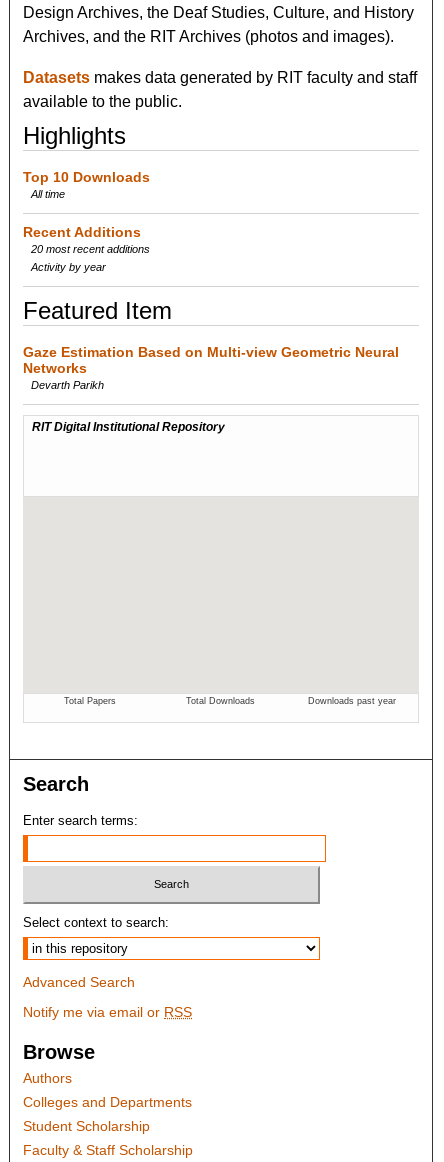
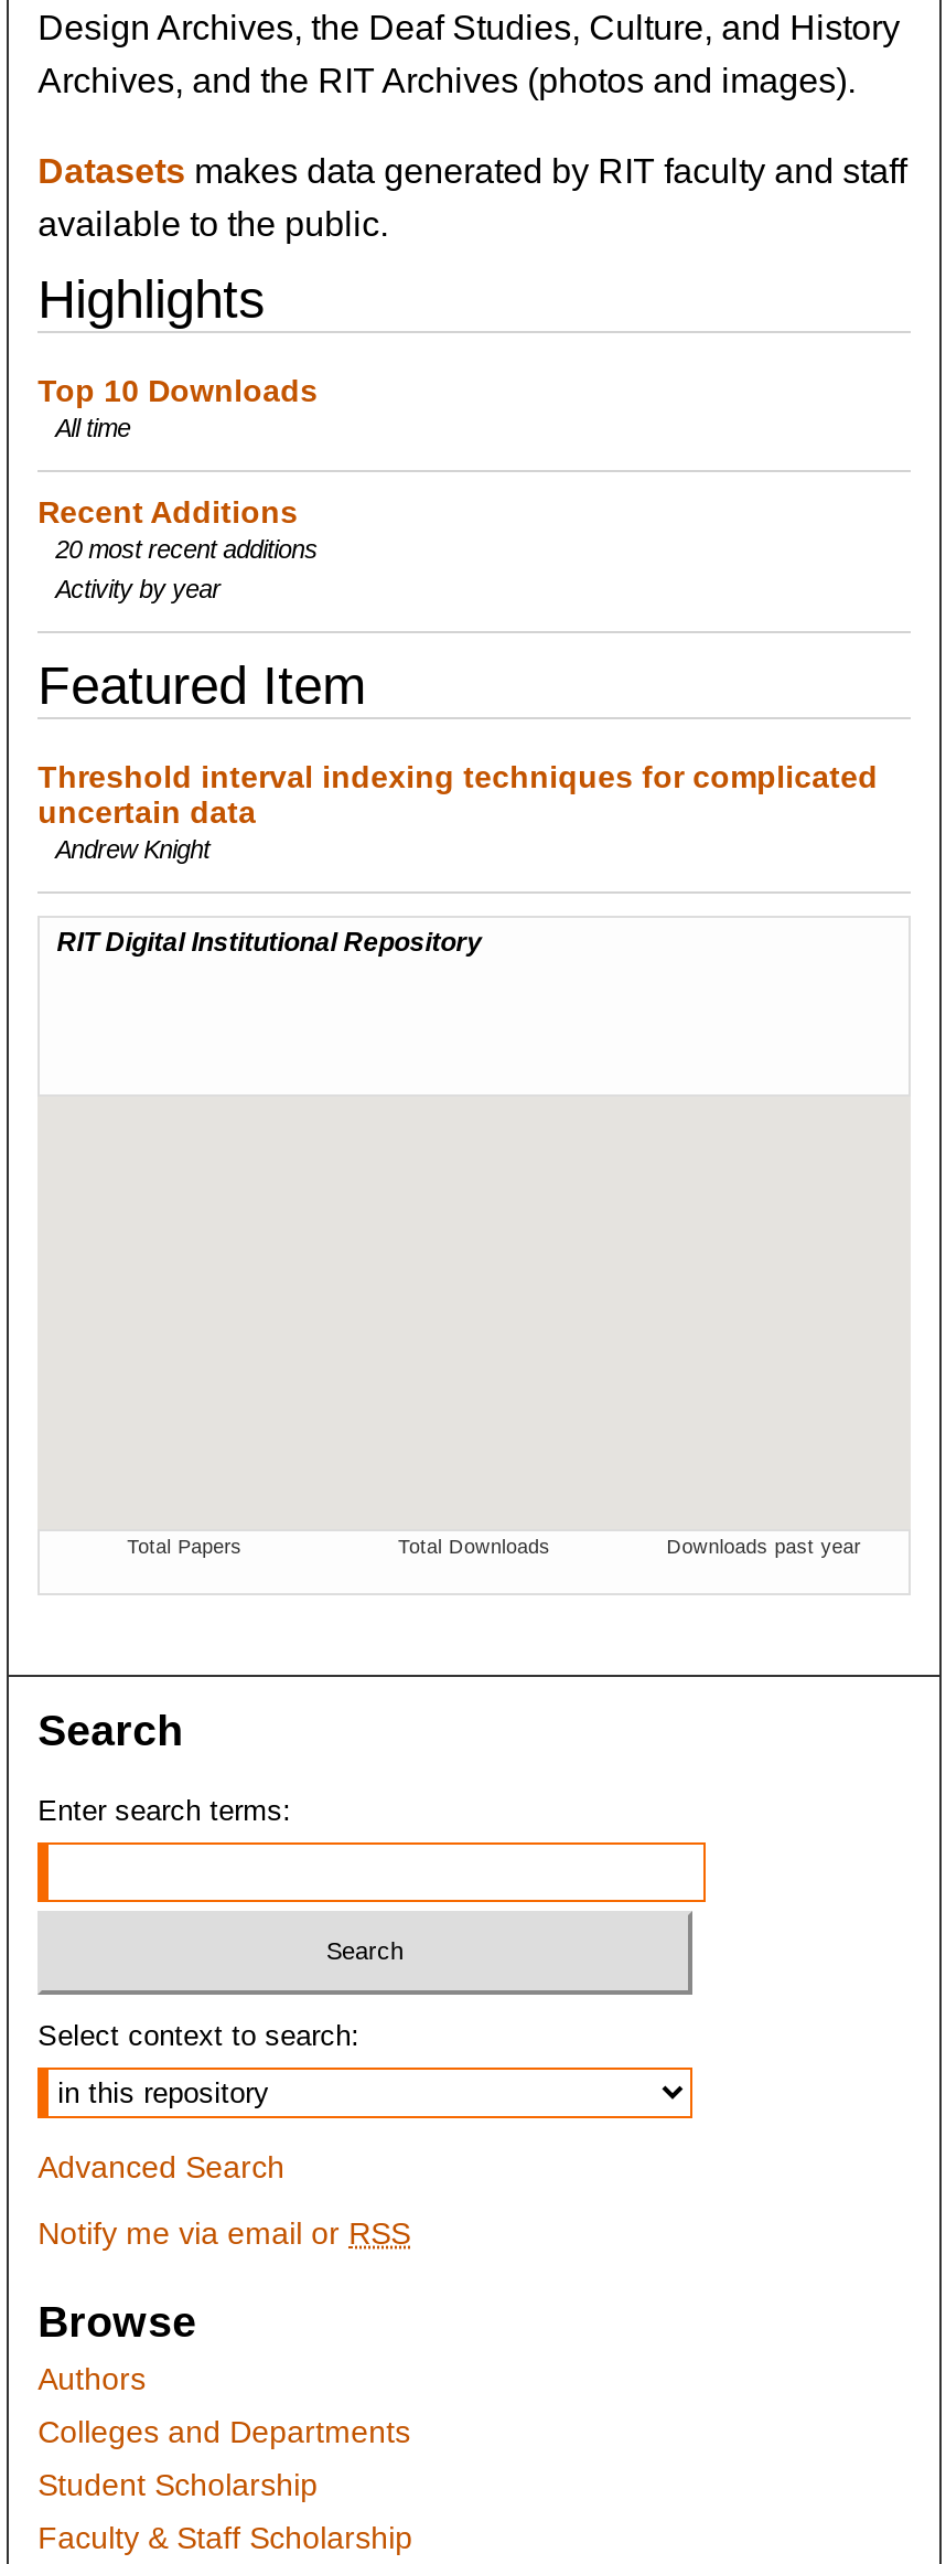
- Gaze Estimation Based on Multi-view Geometric Neural
- Networks
- Devarth Parikh
+ Threshold interval indexing techniques for complicated
+ uncertain data
+ Andrew Knight
